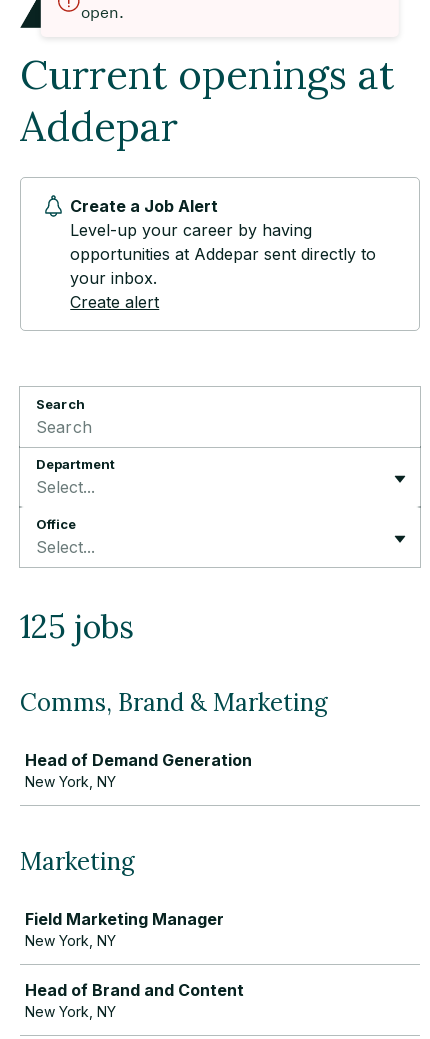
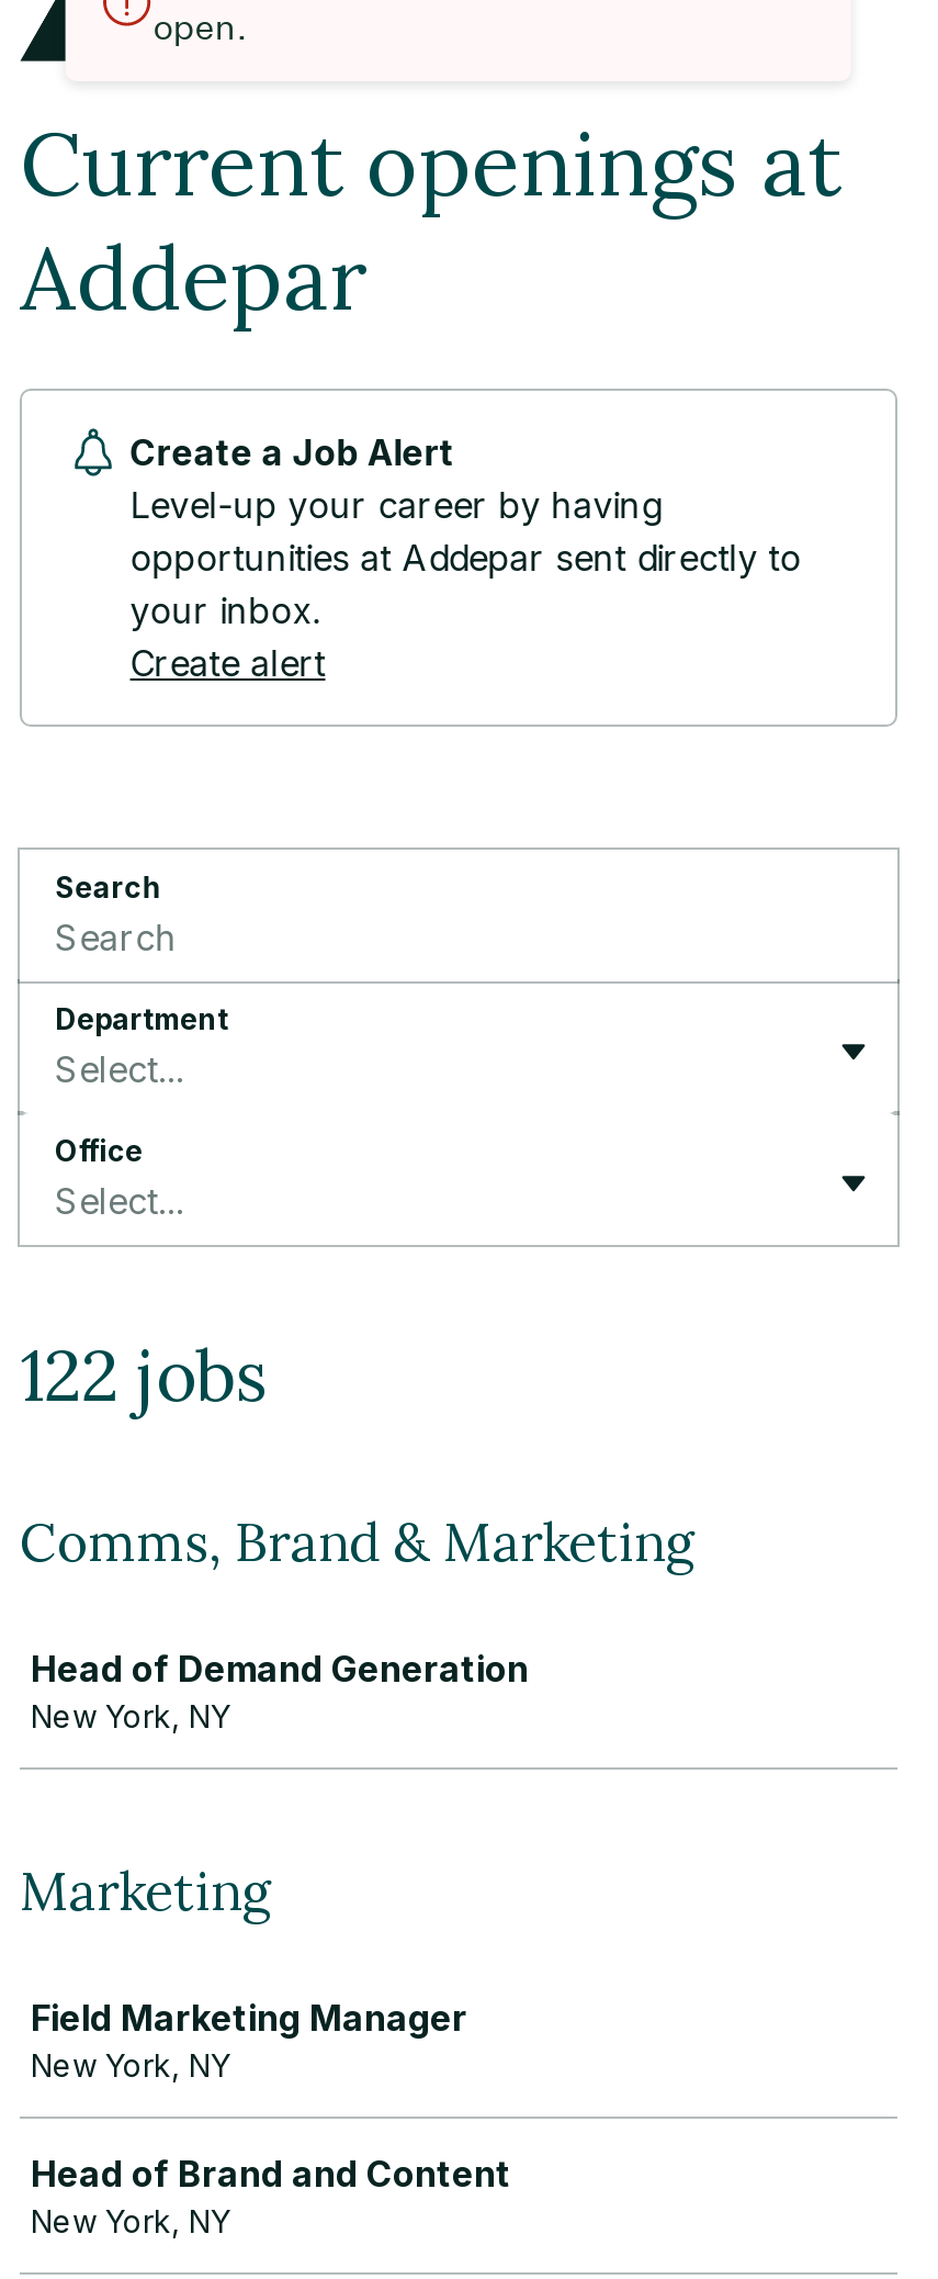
- 125 jobs
+ 122 jobs
